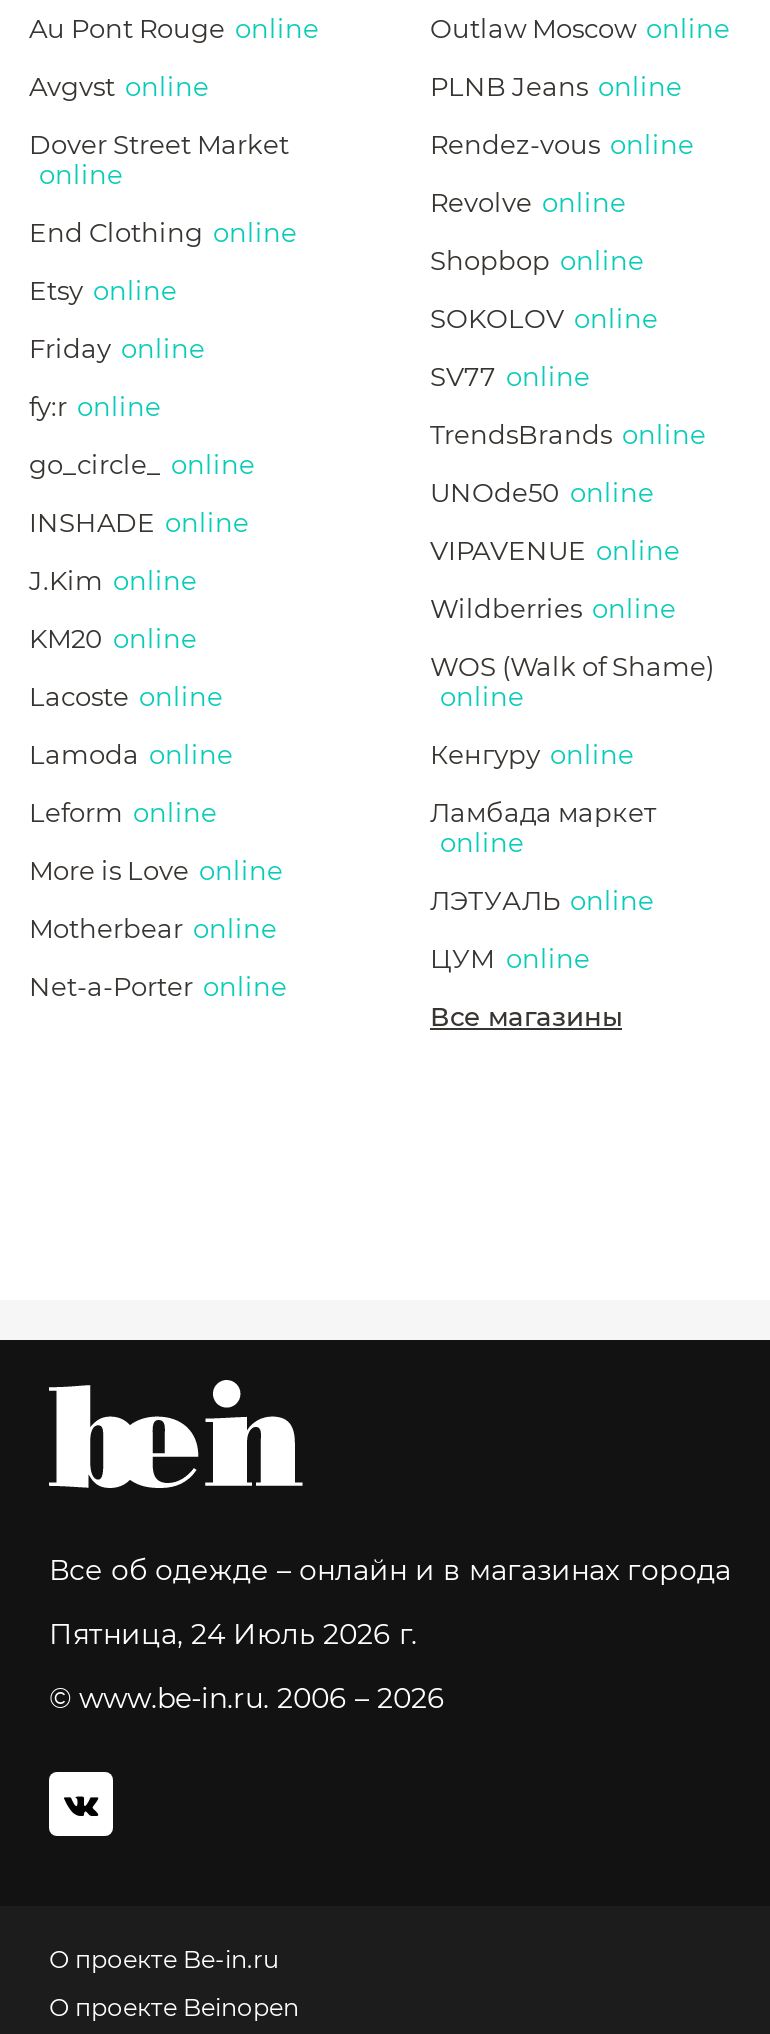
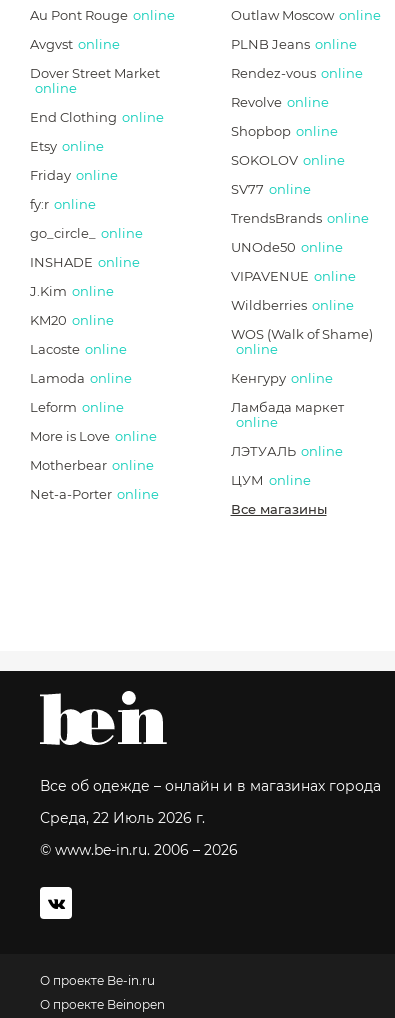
- Пятница, 24 Июль 2026 г.
+ Среда, 22 Июль 2026 г.
